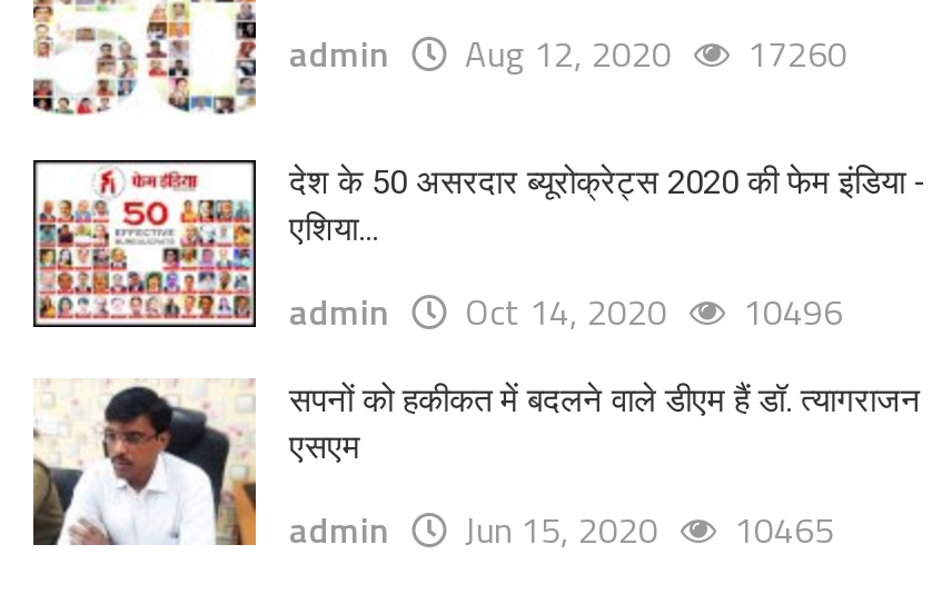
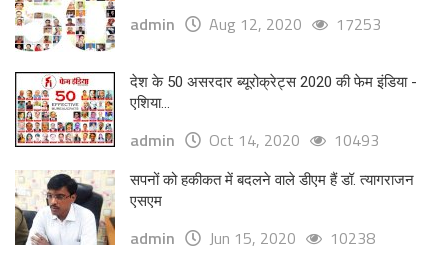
- admin Aug 12, 2020 17260
+ admin Aug 12, 2020 17253

- admin Oct 14, 2020 10496
+ admin Oct 14, 2020 10493

- admin Jun 15, 2020 10465
+ admin Jun 15, 2020 10238
